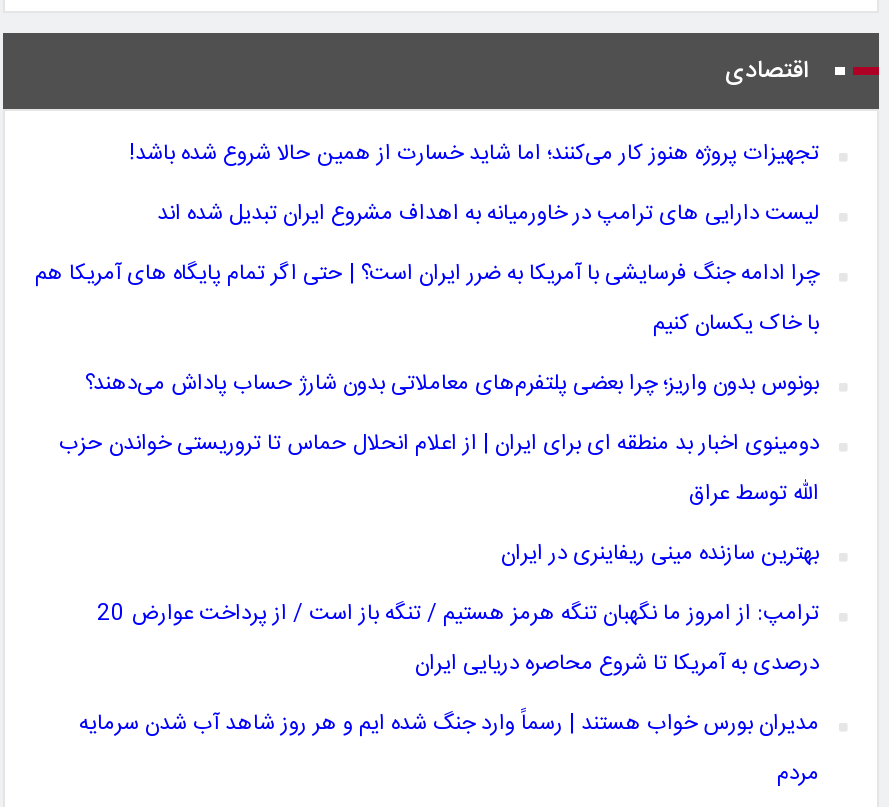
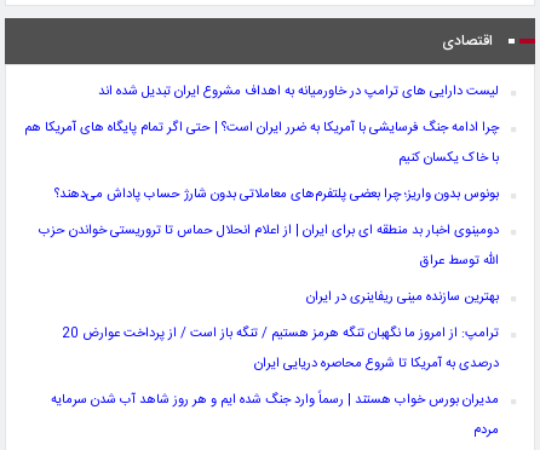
- تجهیزات پروژه هنوز کار می‌کنند؛ اما شاید خسارت از همین حالا شروع شده باشد!
